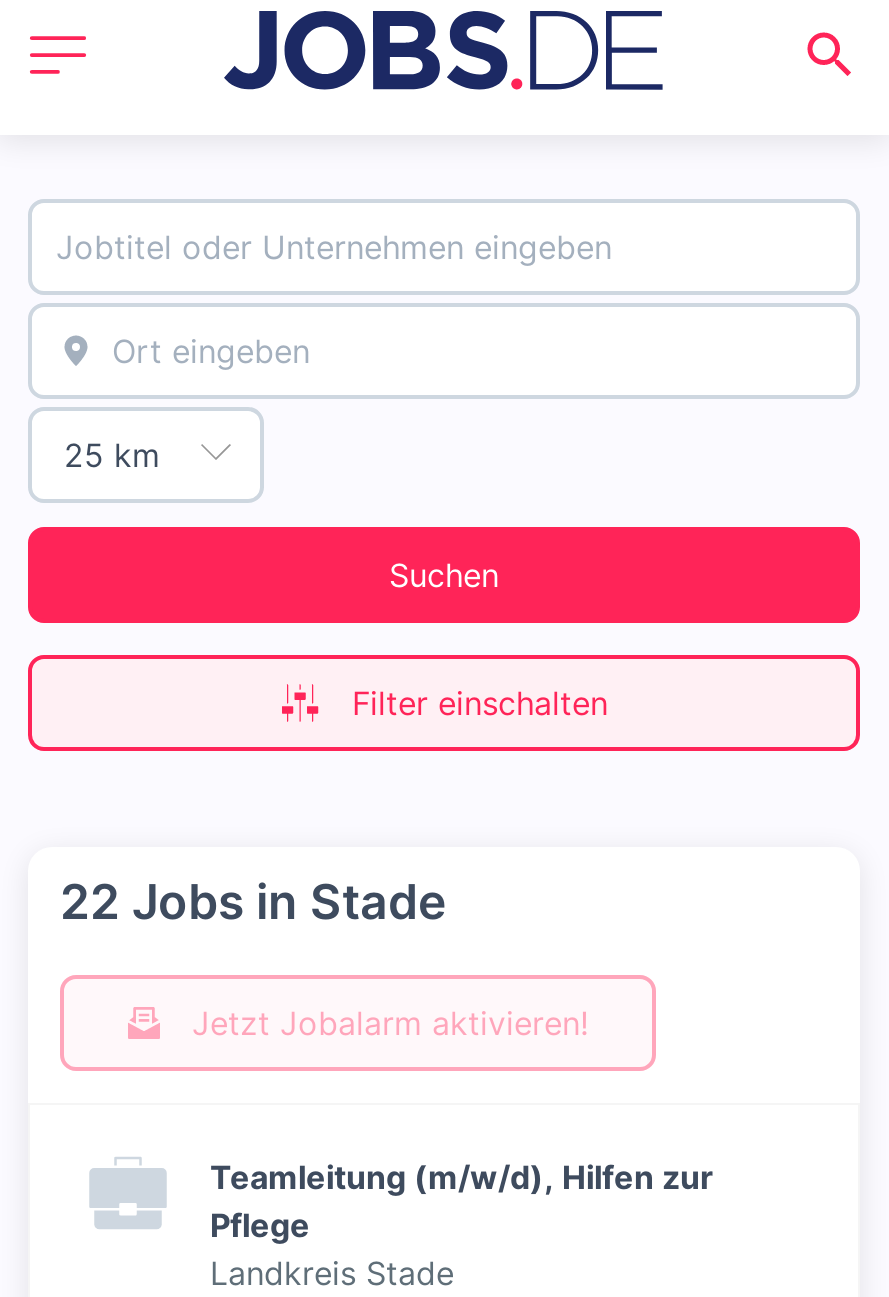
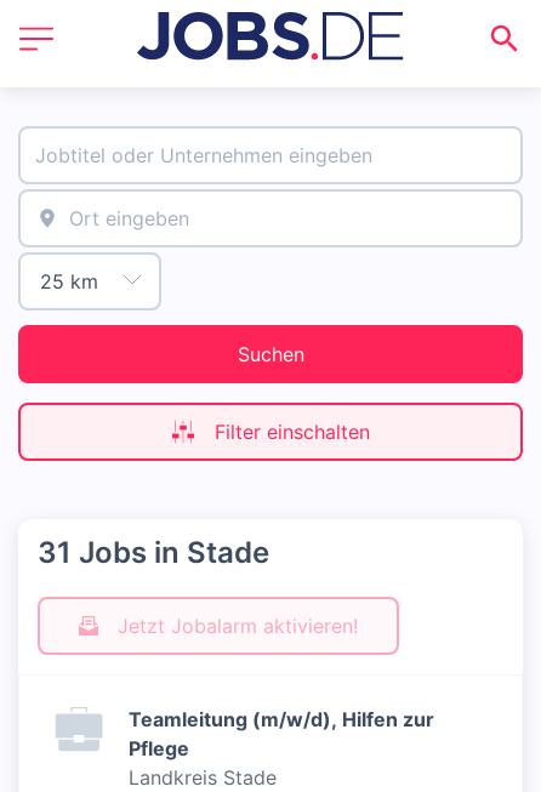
- 22 Jobs in Stade
+ 31 Jobs in Stade
